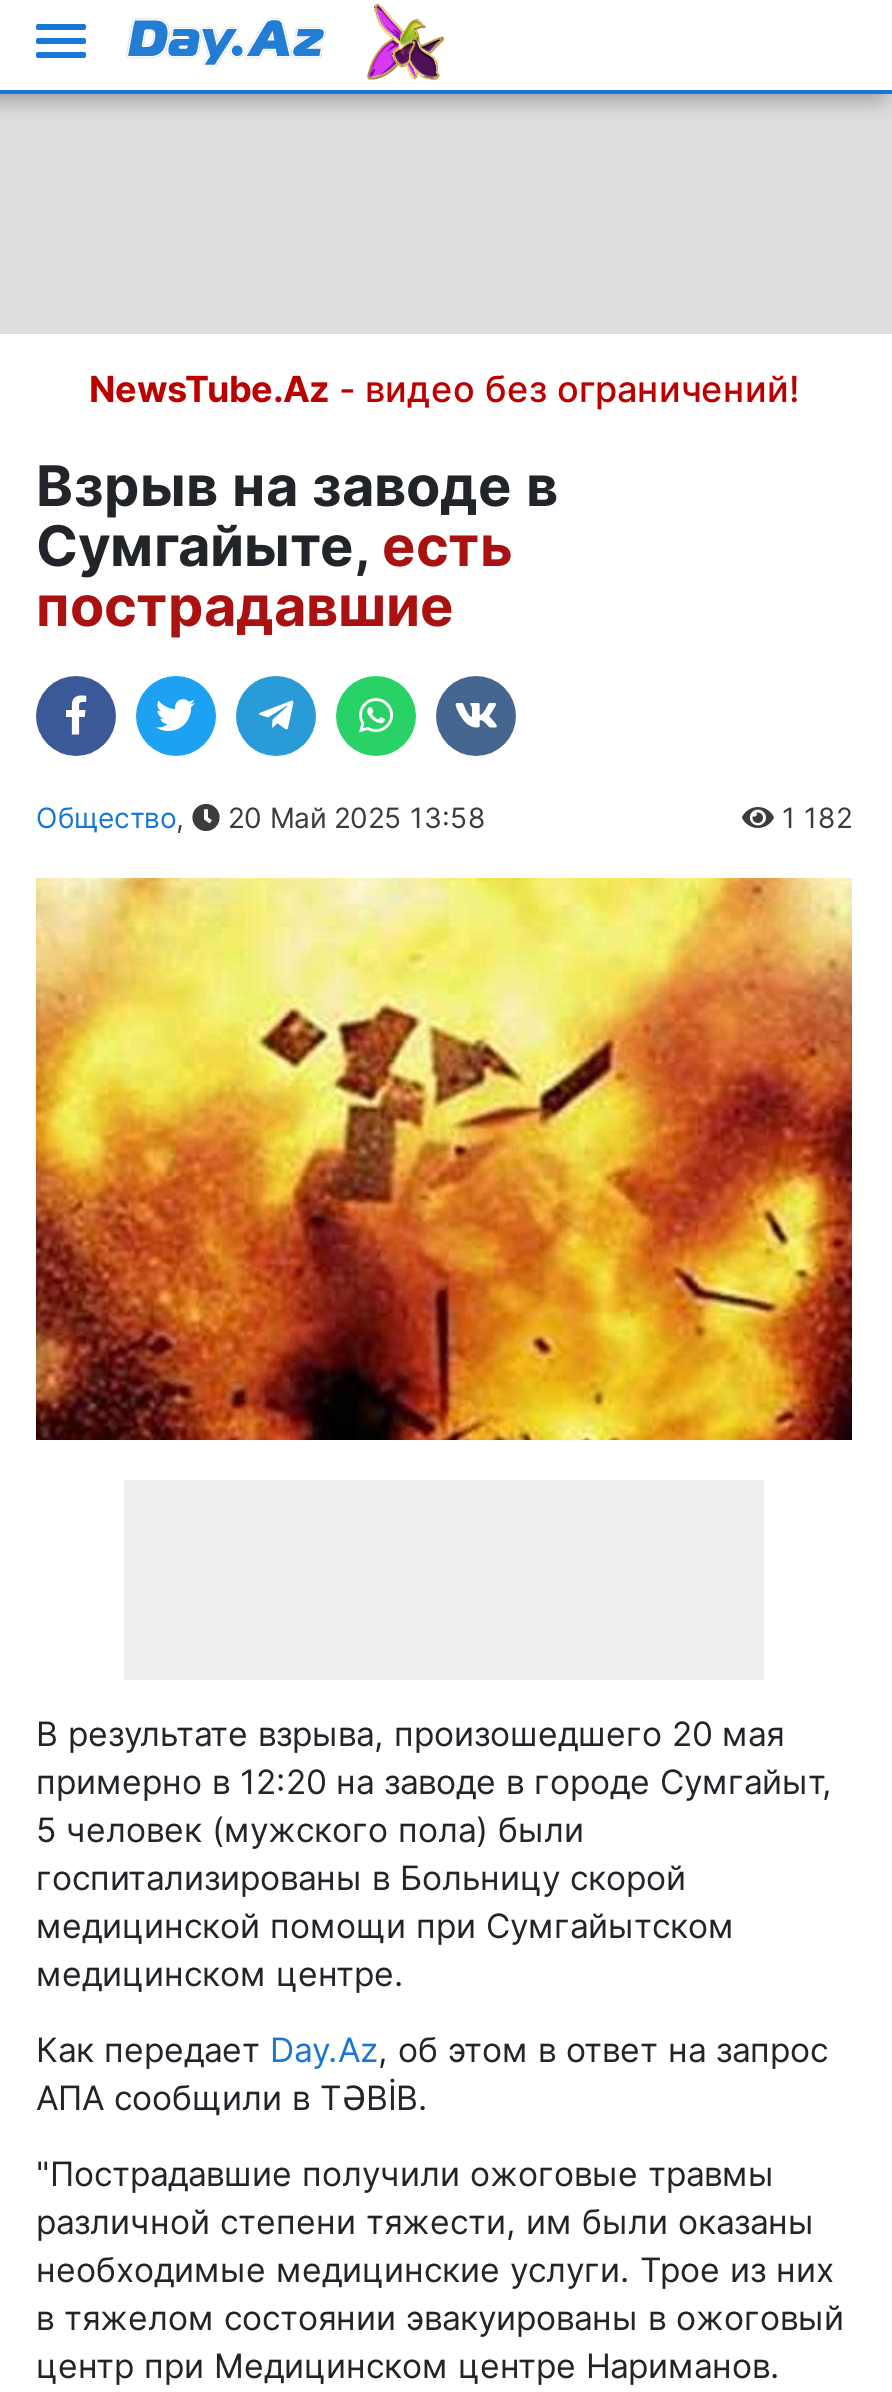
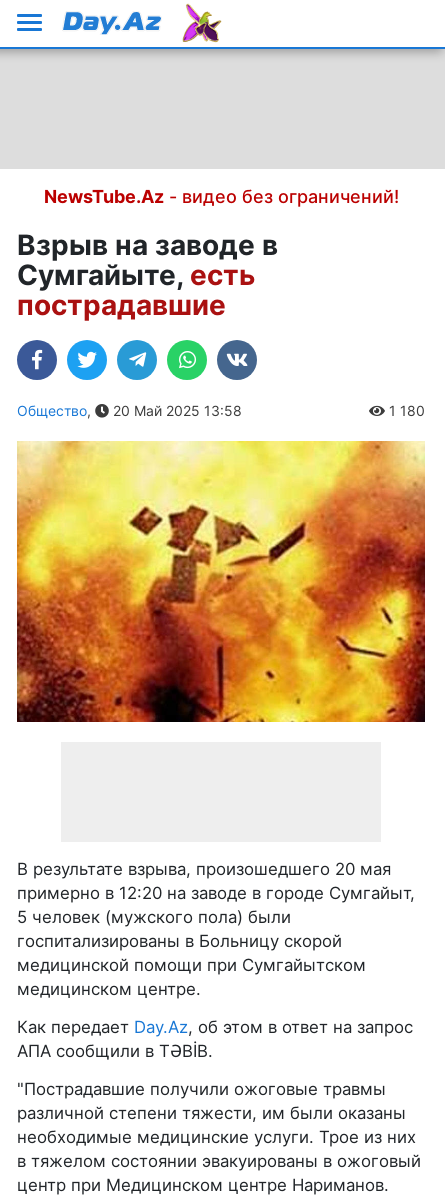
- 1 182
+ 1 180
